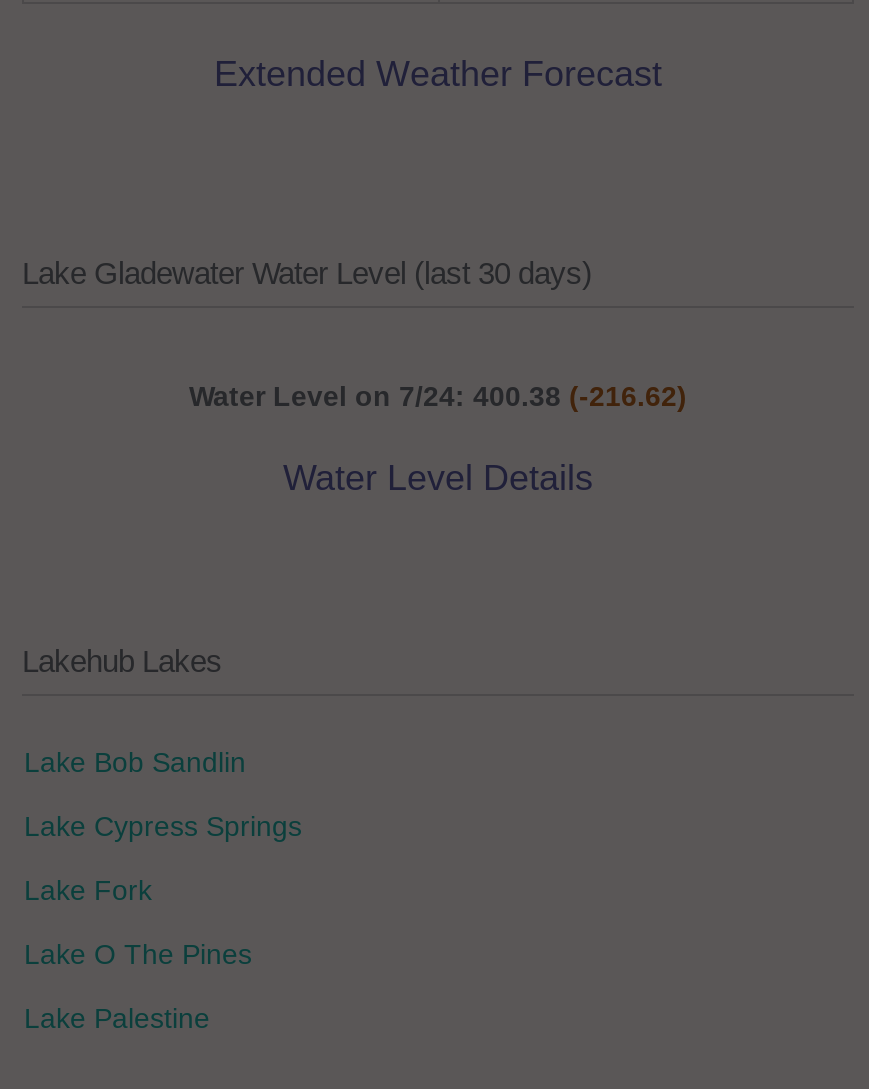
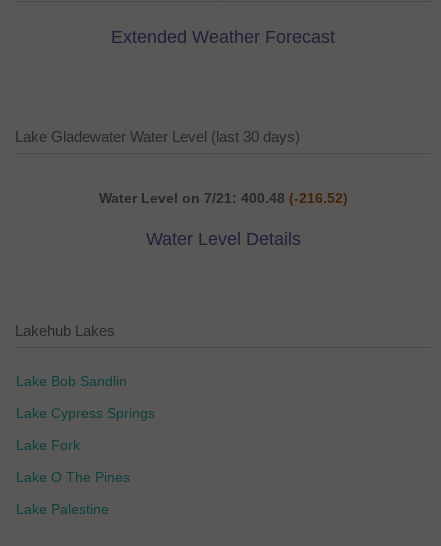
- Water Level on 7/24: 400.38 (-216.62)
+ Water Level on 7/21: 400.48 (-216.52)
